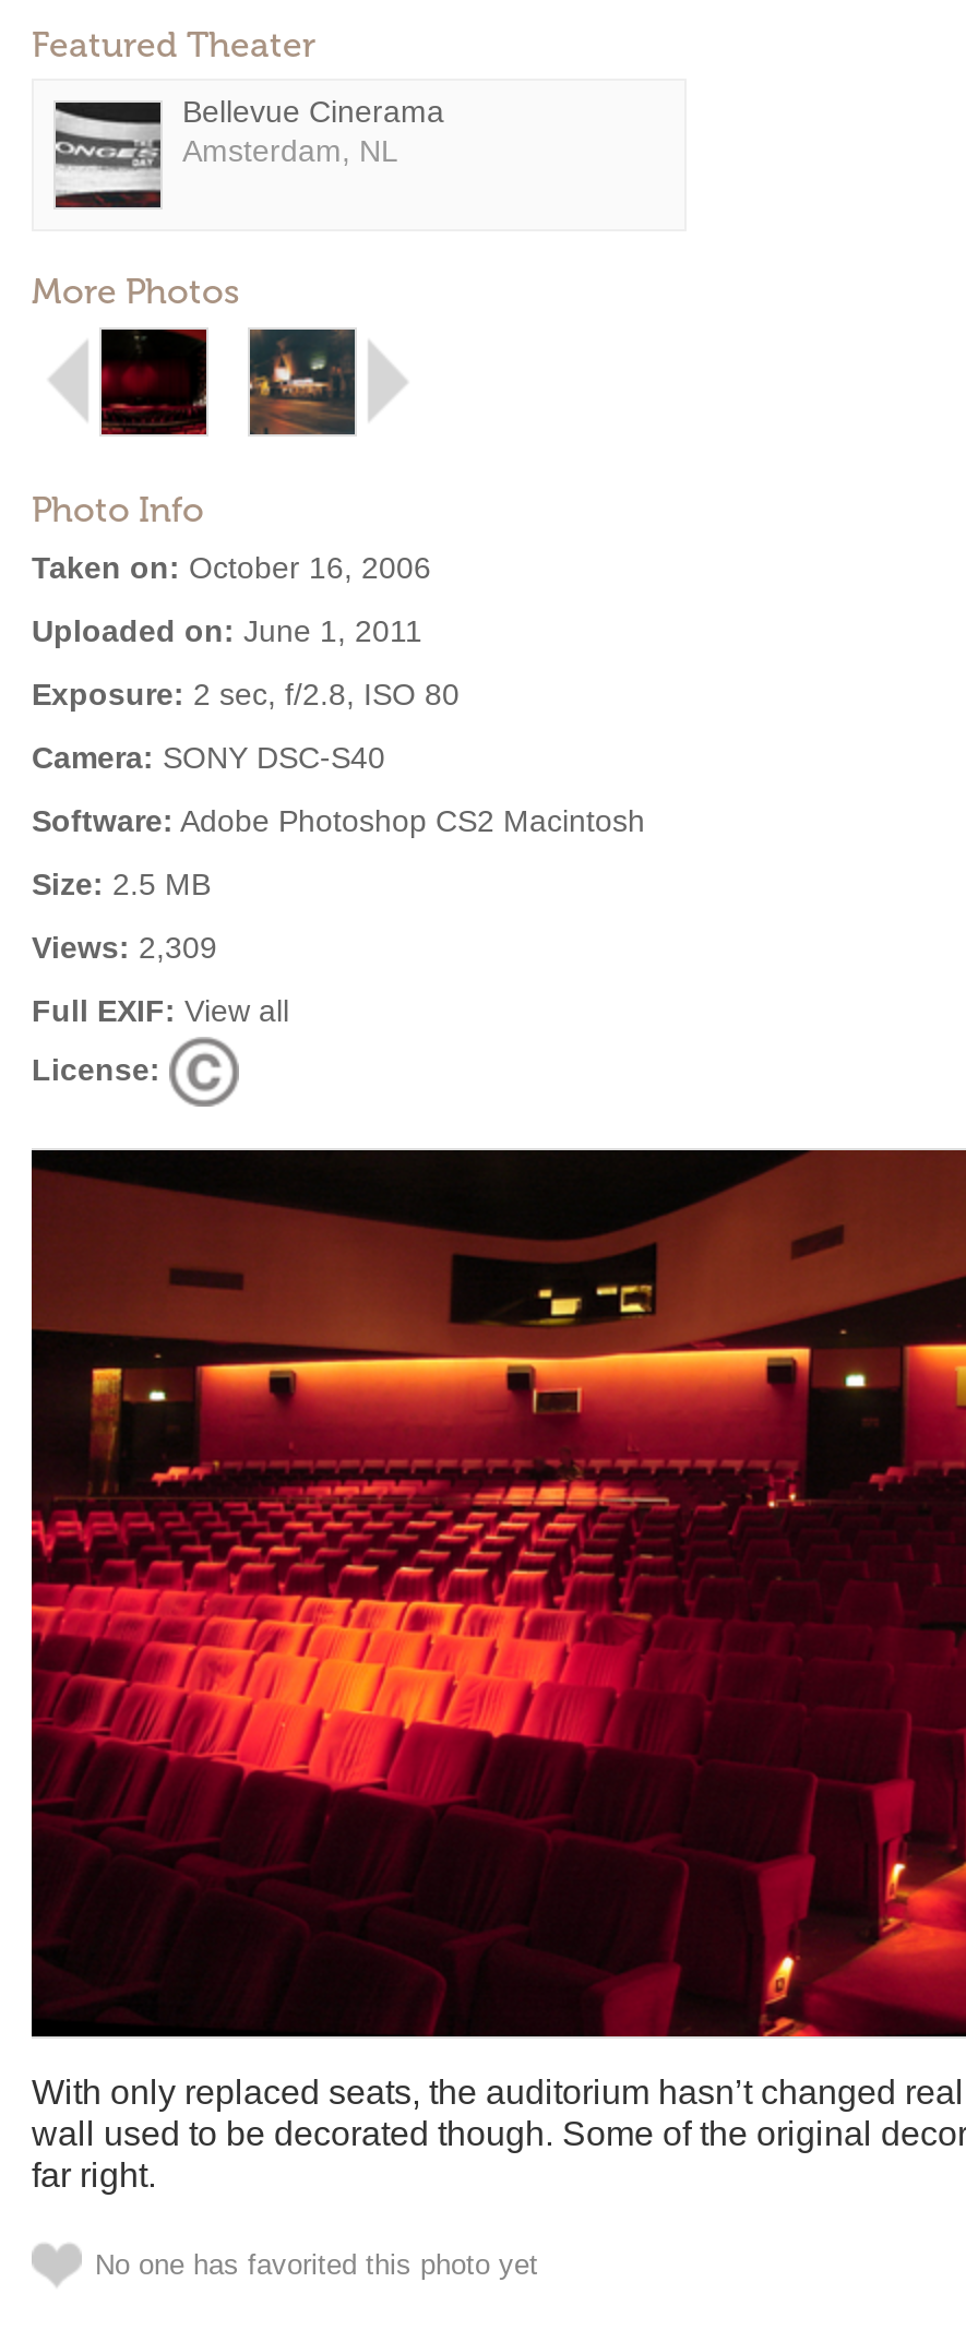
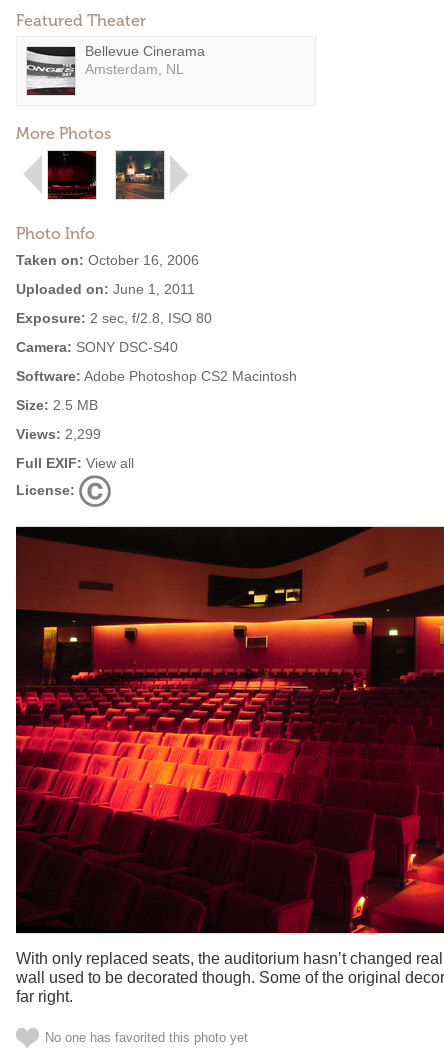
- Views: 2,309
+ Views: 2,299
